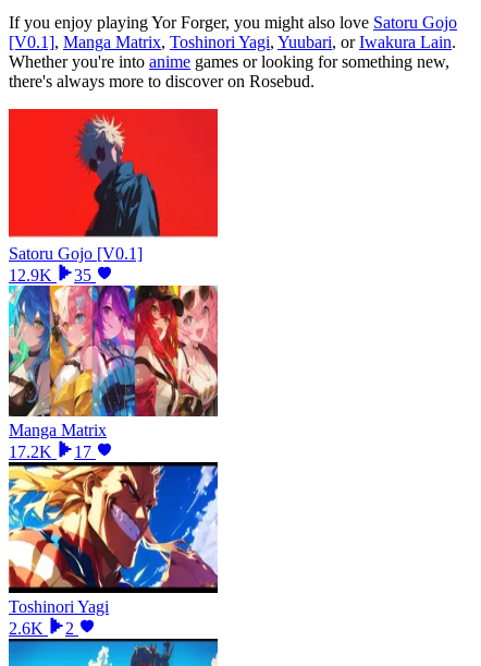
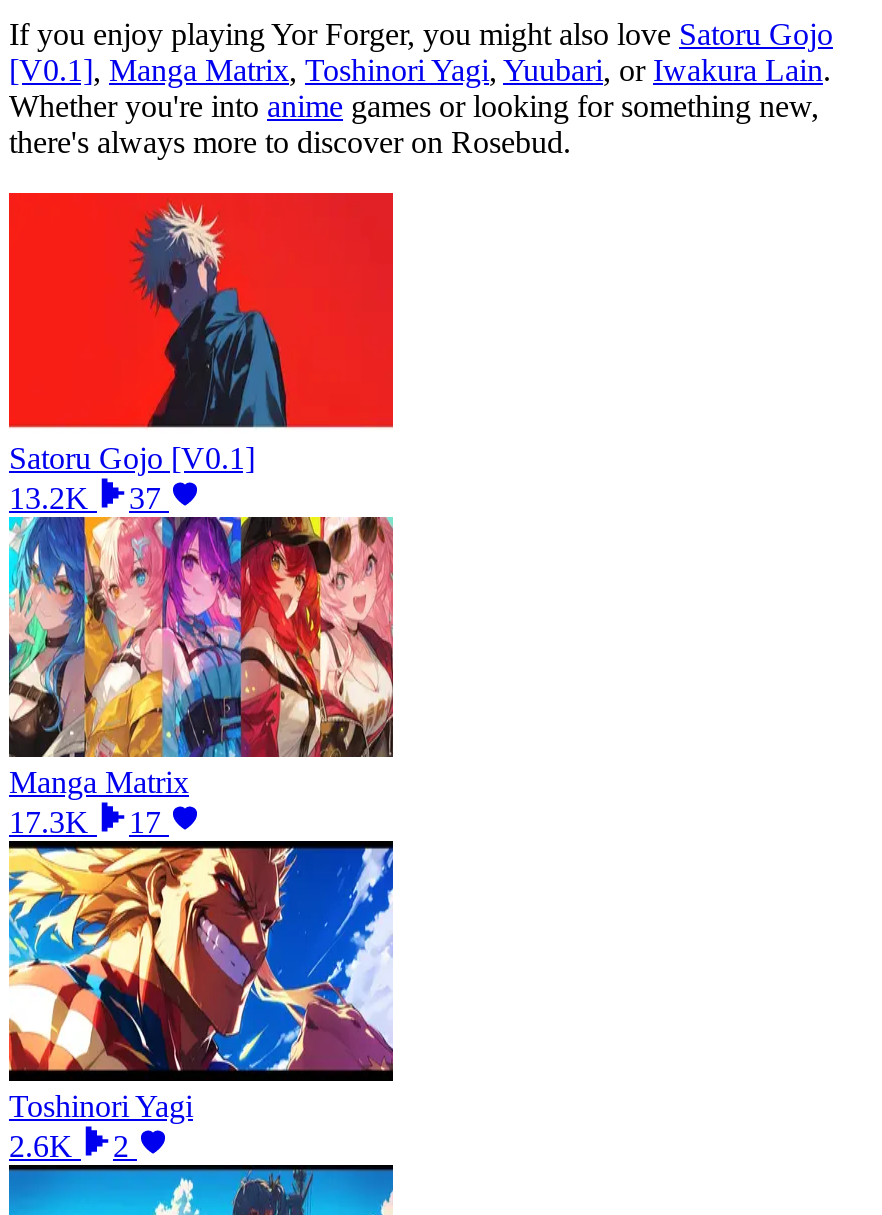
- 12.9K
- 35
+ 13.2K
+ 37

- 17.2K 17
+ 17.3K 17
